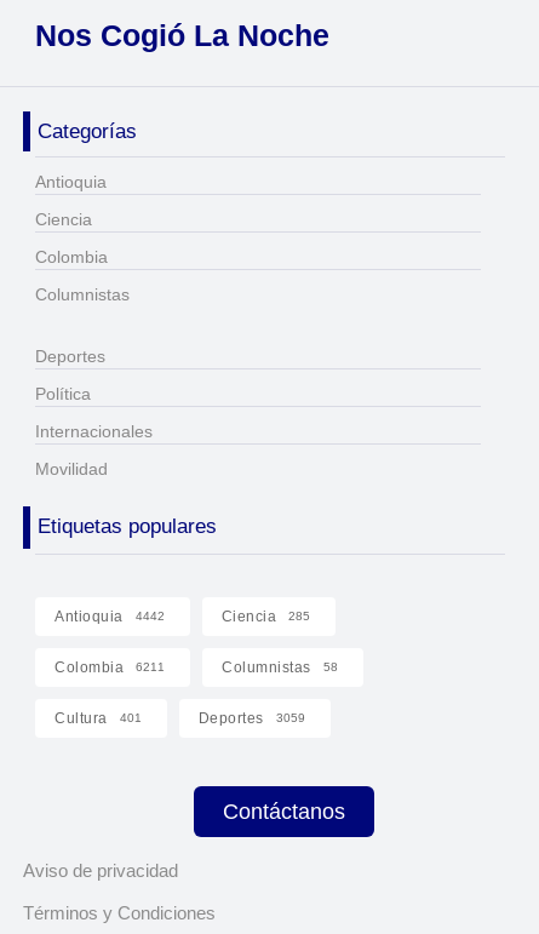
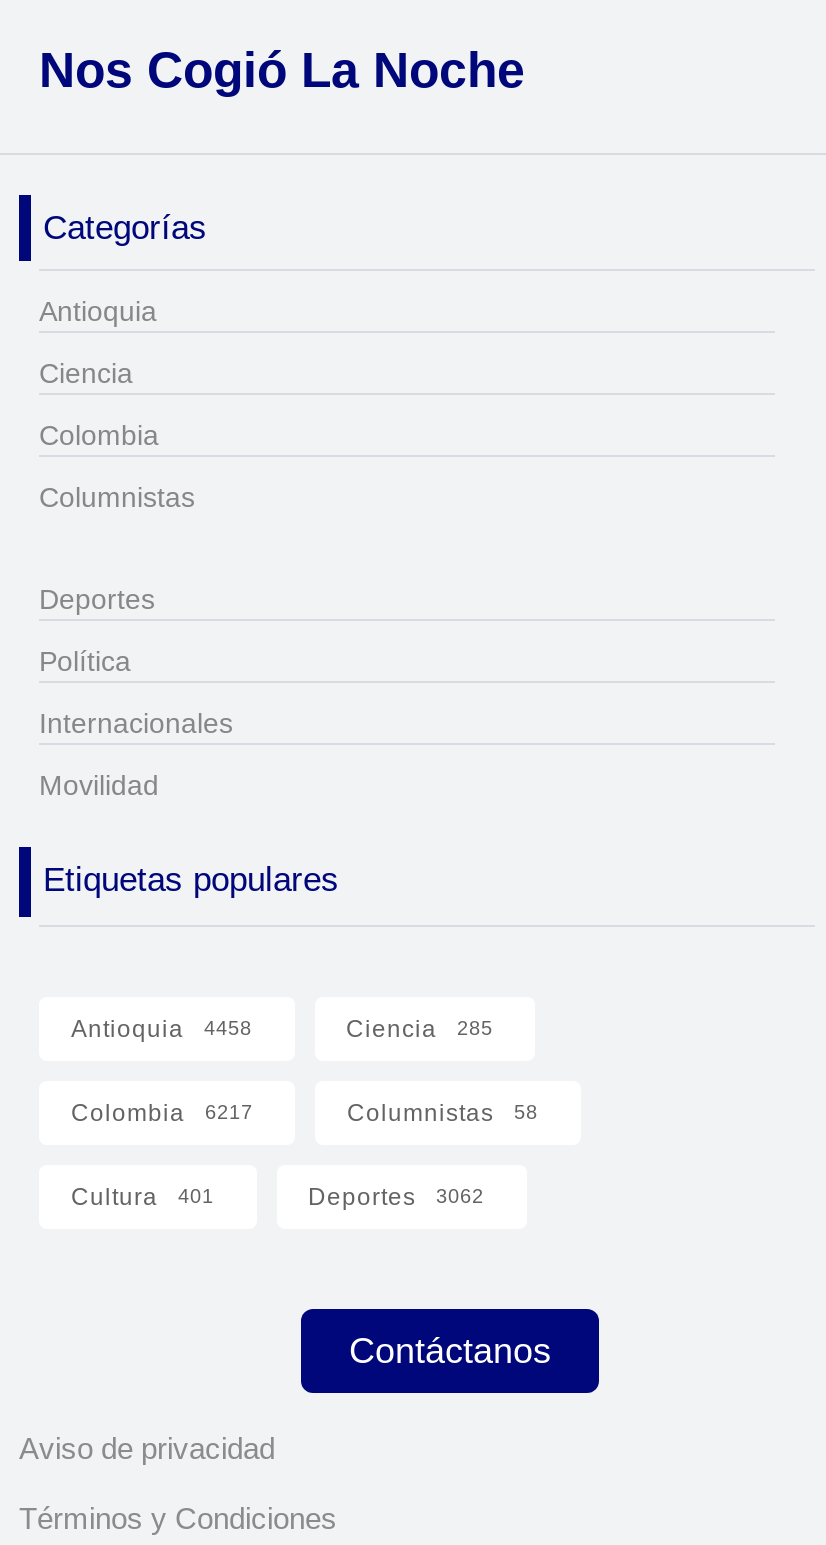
- Antioquia 4442
+ Antioquia 4458

- Colombia 6211
+ Colombia 6217

- Deportes 3059
+ Deportes 3062
